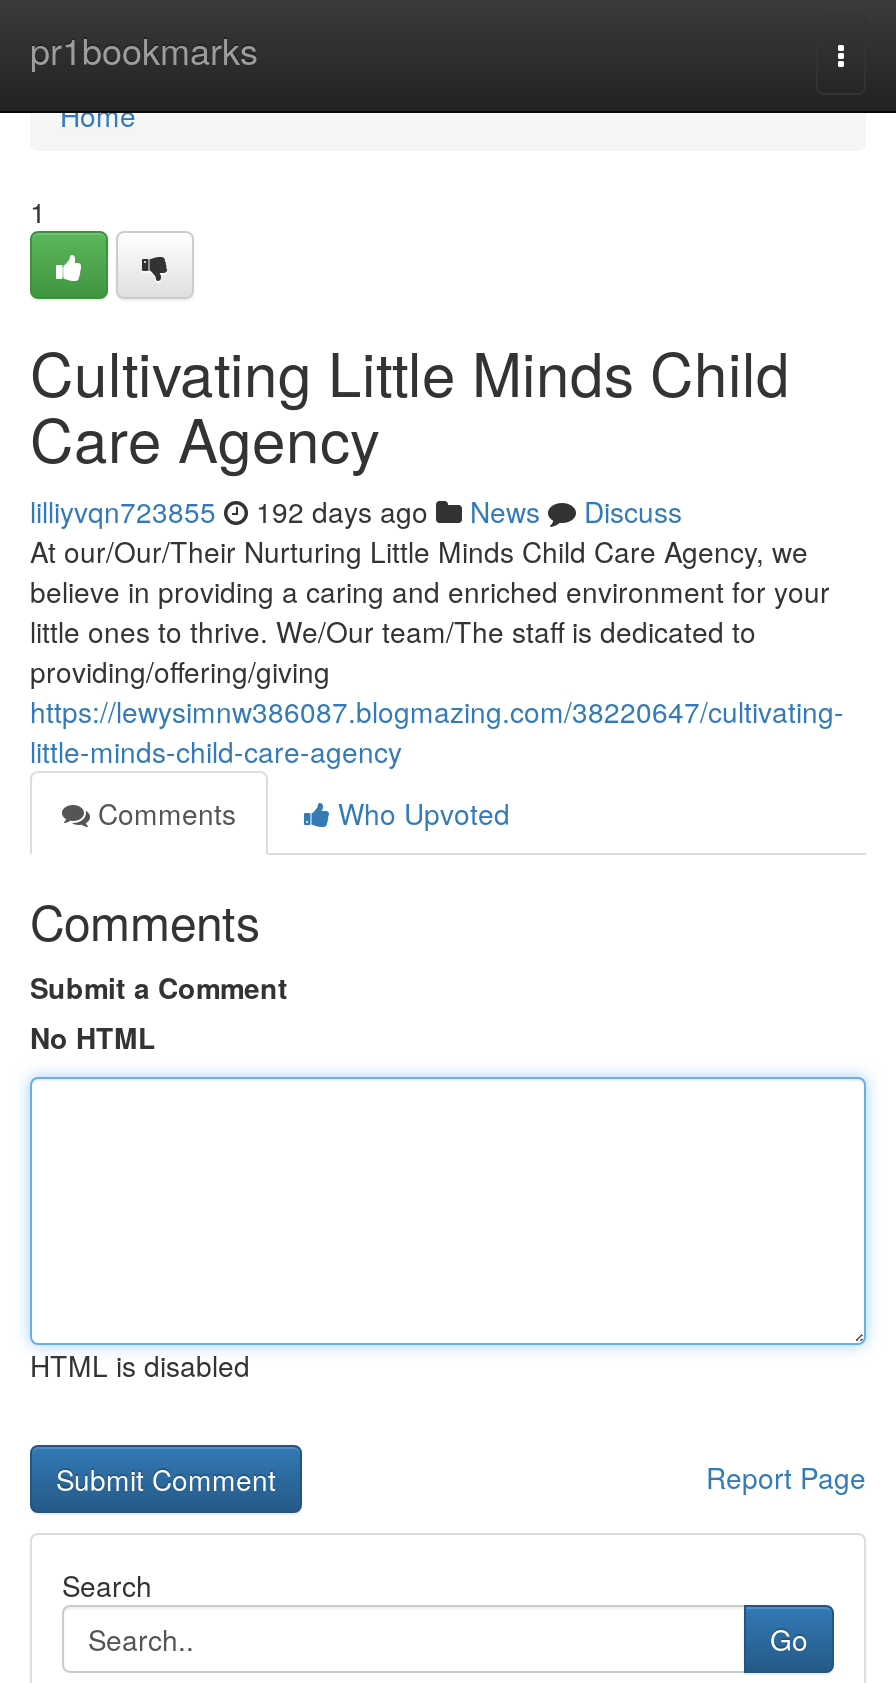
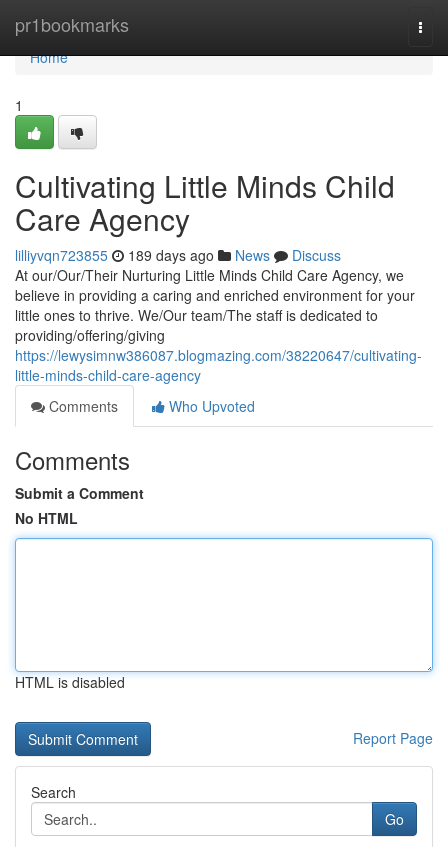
- lilliyvqn723855 192 days ago News Discuss
+ lilliyvqn723855 189 days ago News Discuss
